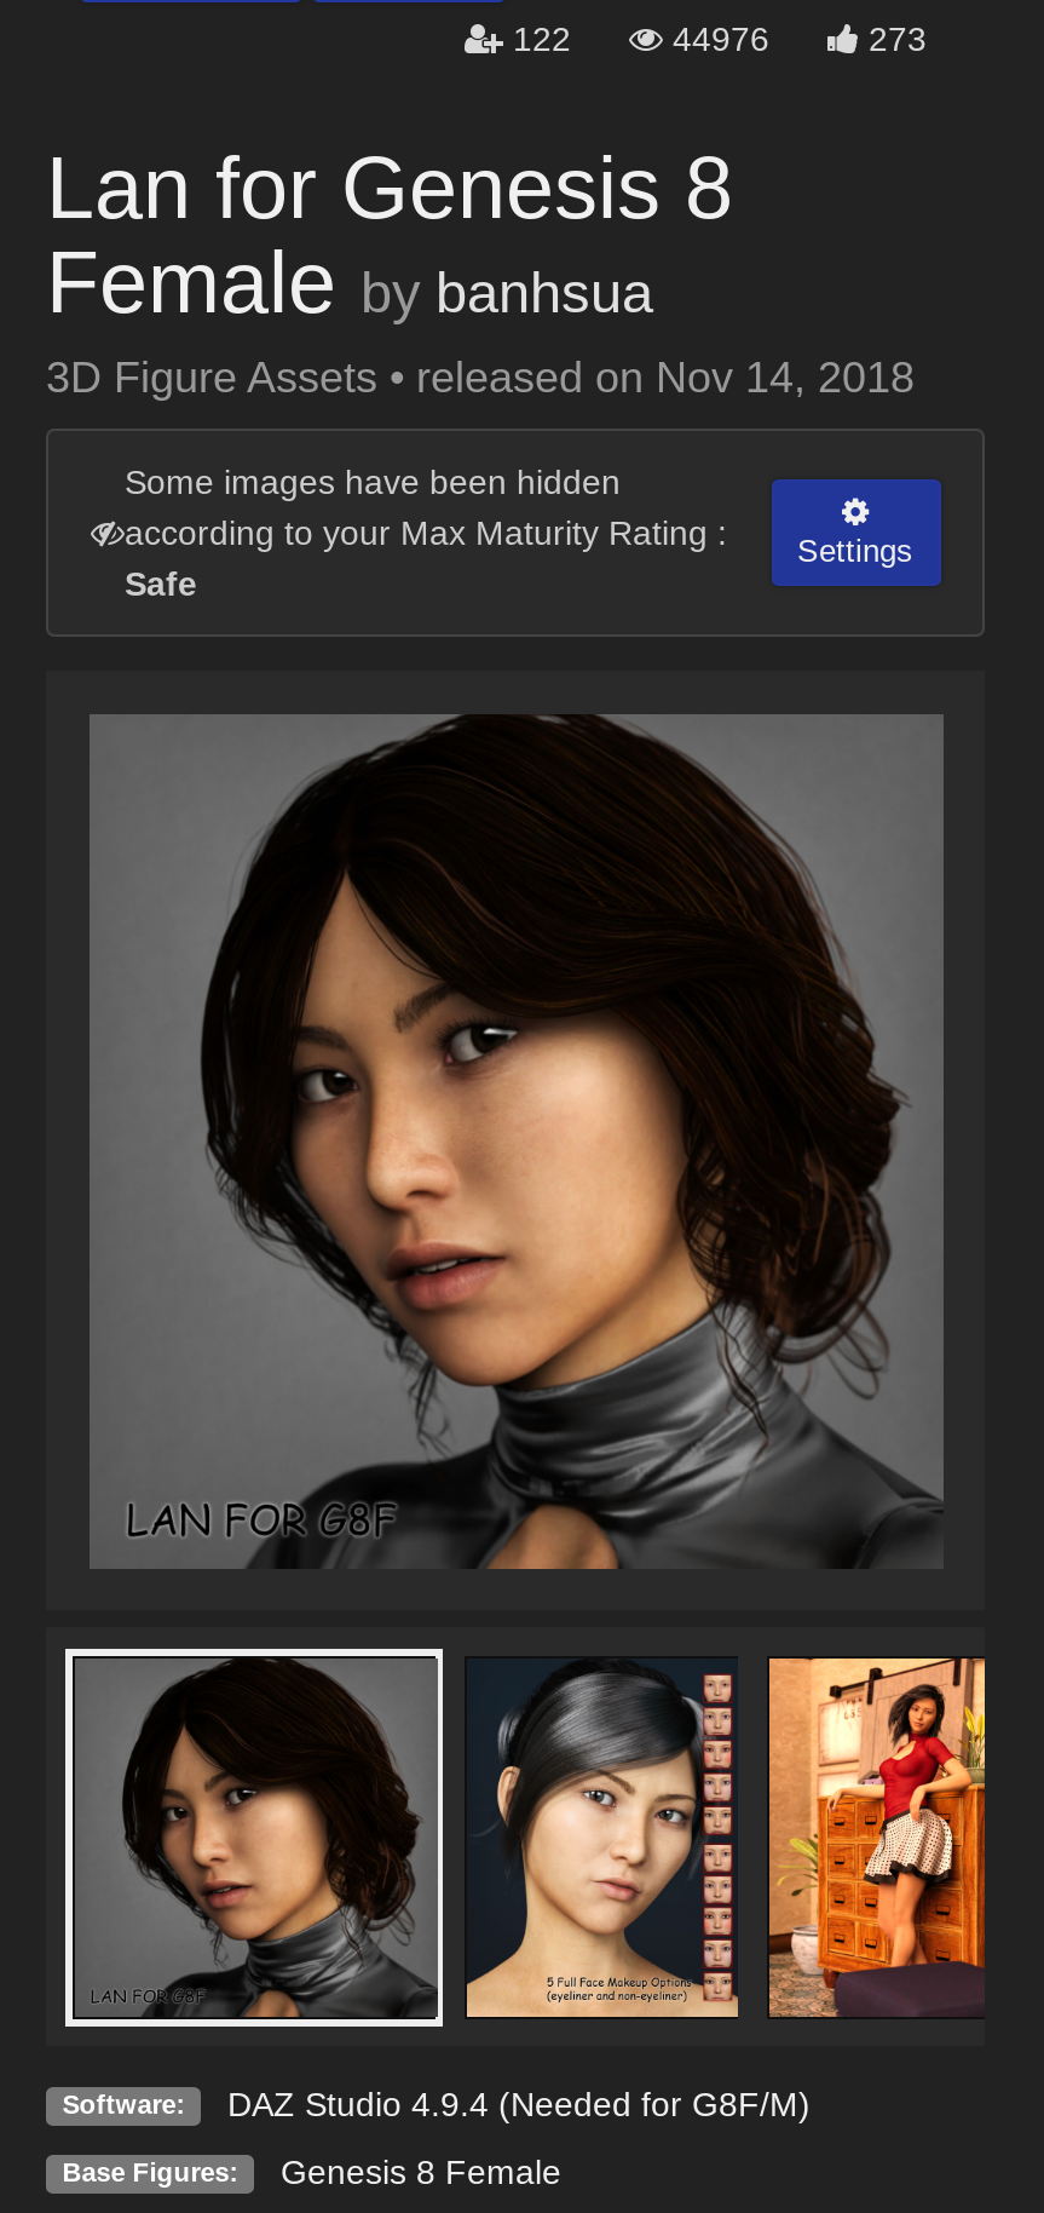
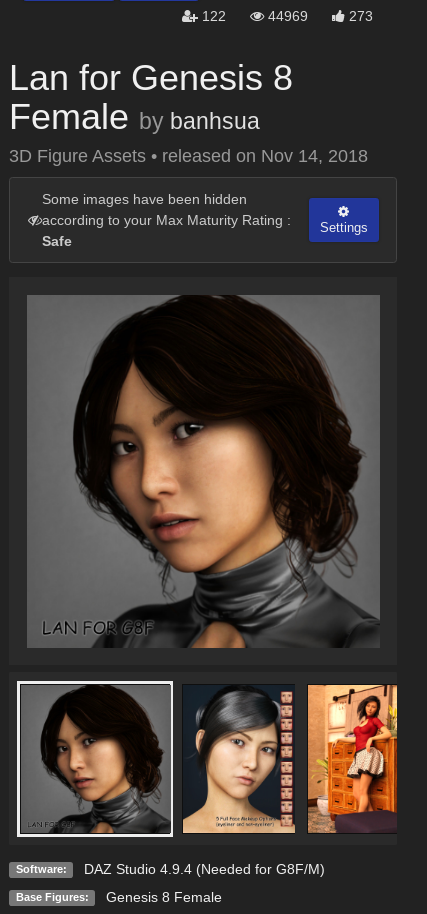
- 44976
+ 44969
